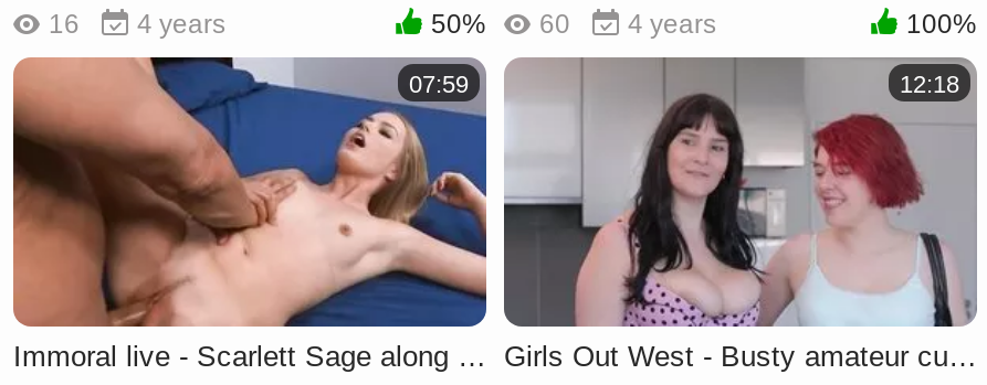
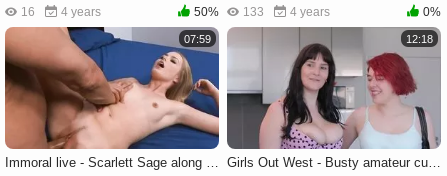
- 50% 60 4 years
+ 50% 133 4 years

- 100%
+ 0%
